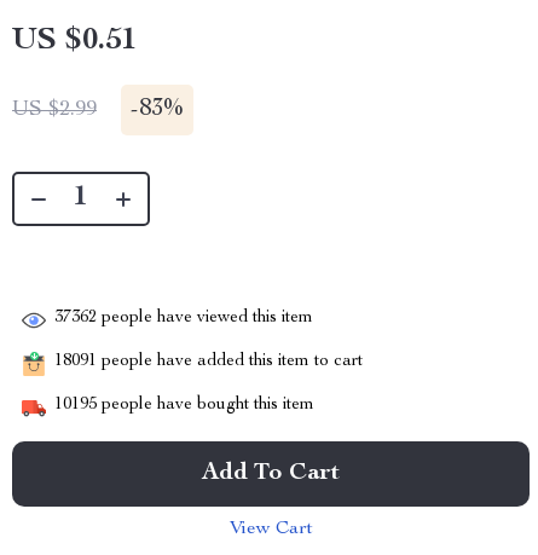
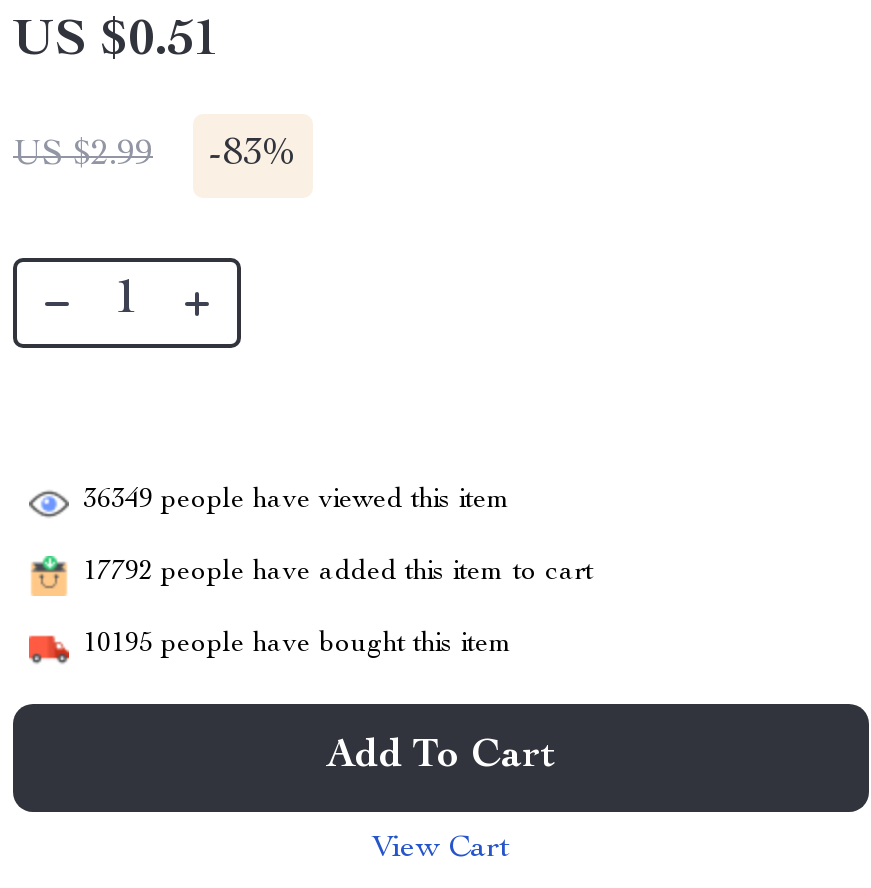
- 37362 people have viewed this item
+ 36349 people have viewed this item

- 18091 people have added this item to cart
+ 17792 people have added this item to cart
